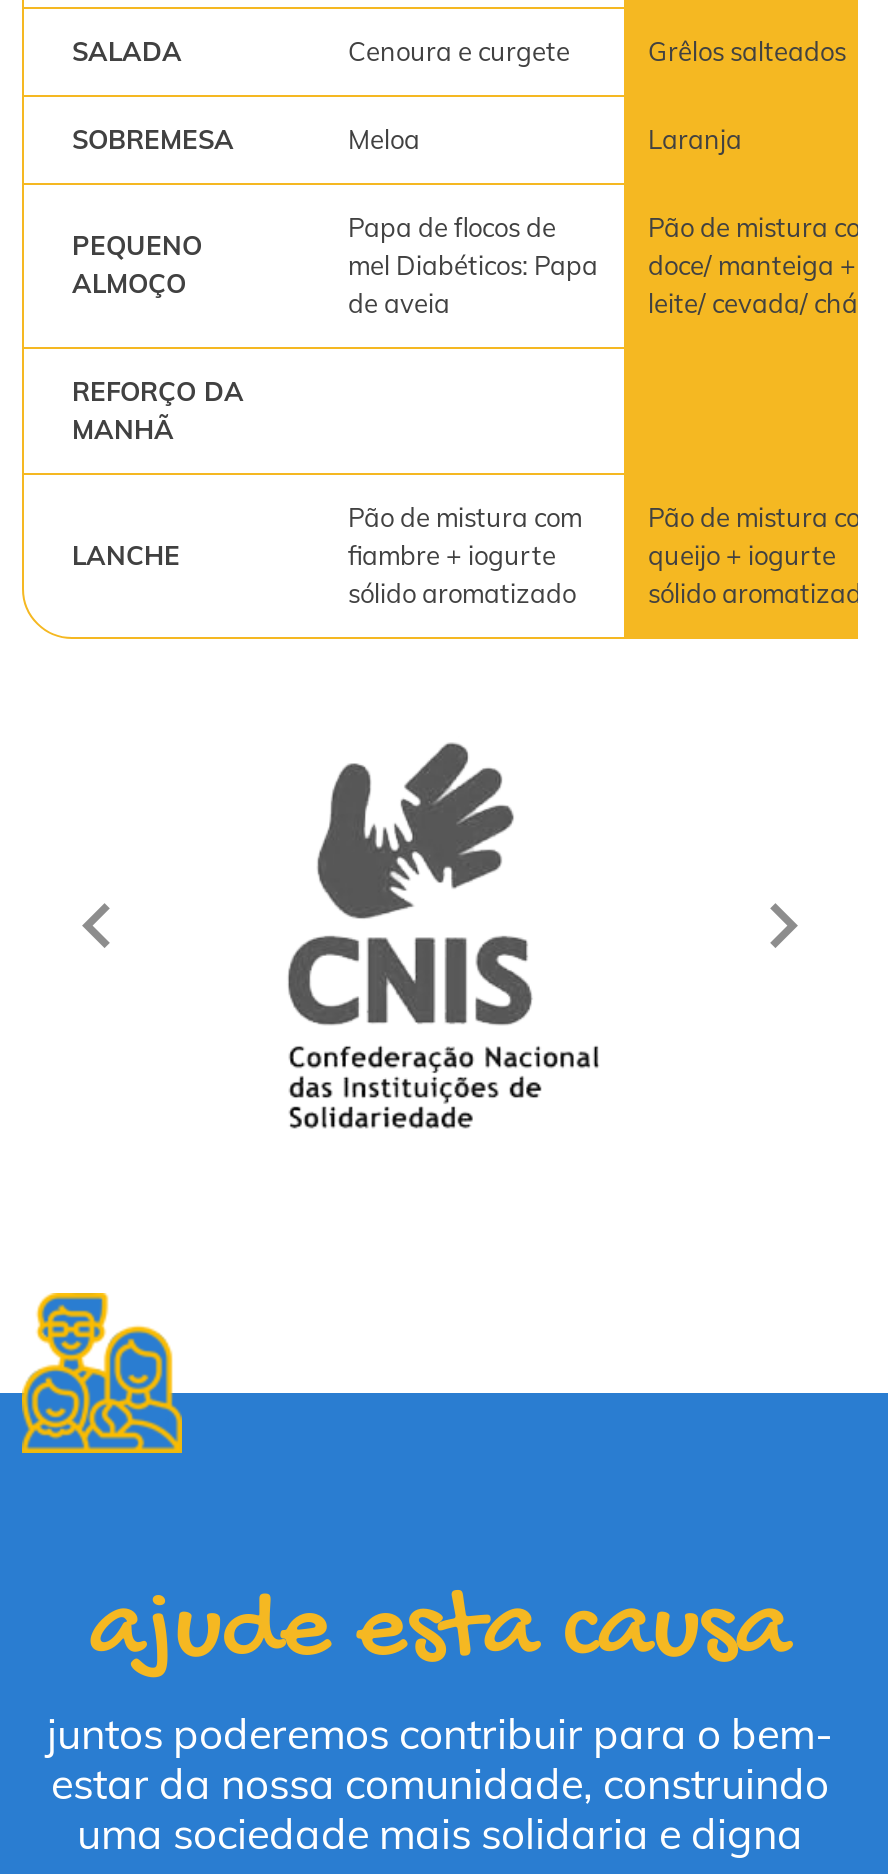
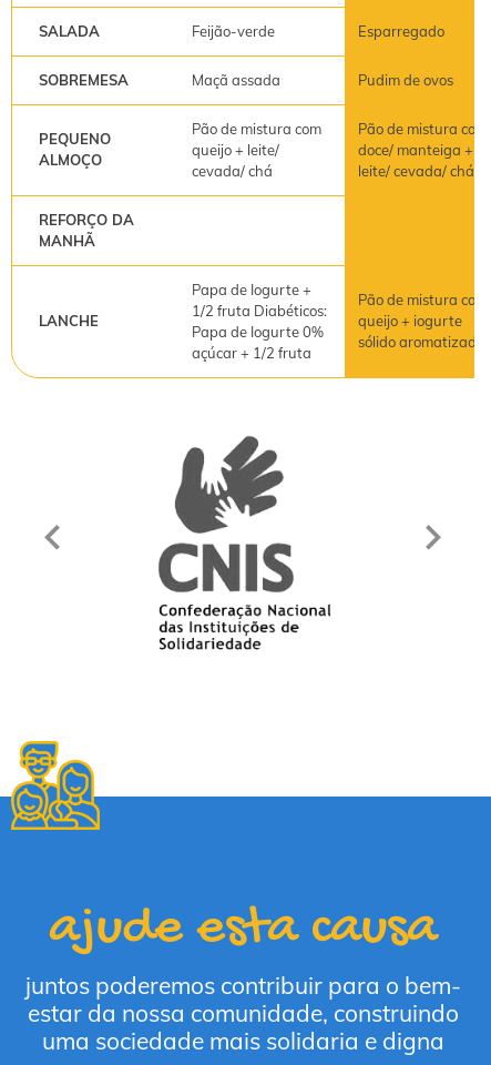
- Cenoura e curgete
- Grêlos salteados
+ Feijão-verde
+ Esparregado

- Meloa
- Laranja
+ Maçã assada
+ Pudim de ovos

- Papa de flocos de
- mel Diabéticos: Papa
- de aveia
+ Pão de mistura com
+ queijo + leite/
+ cevada/ chá

- Pão de mistura com
- fiambre + iogurte
- sólido aromatizado
+ Papa de Iogurte +
+ 1/2 fruta Diabéticos:
+ Papa de Iogurte 0%
+ açúcar + 1/2 fruta
